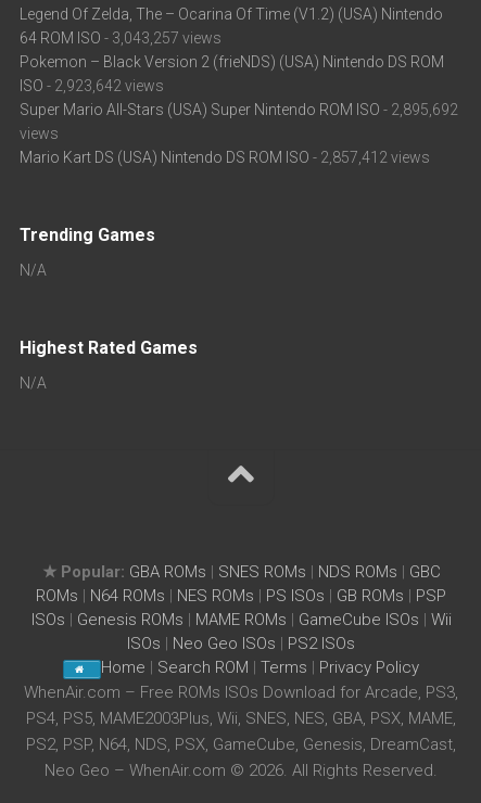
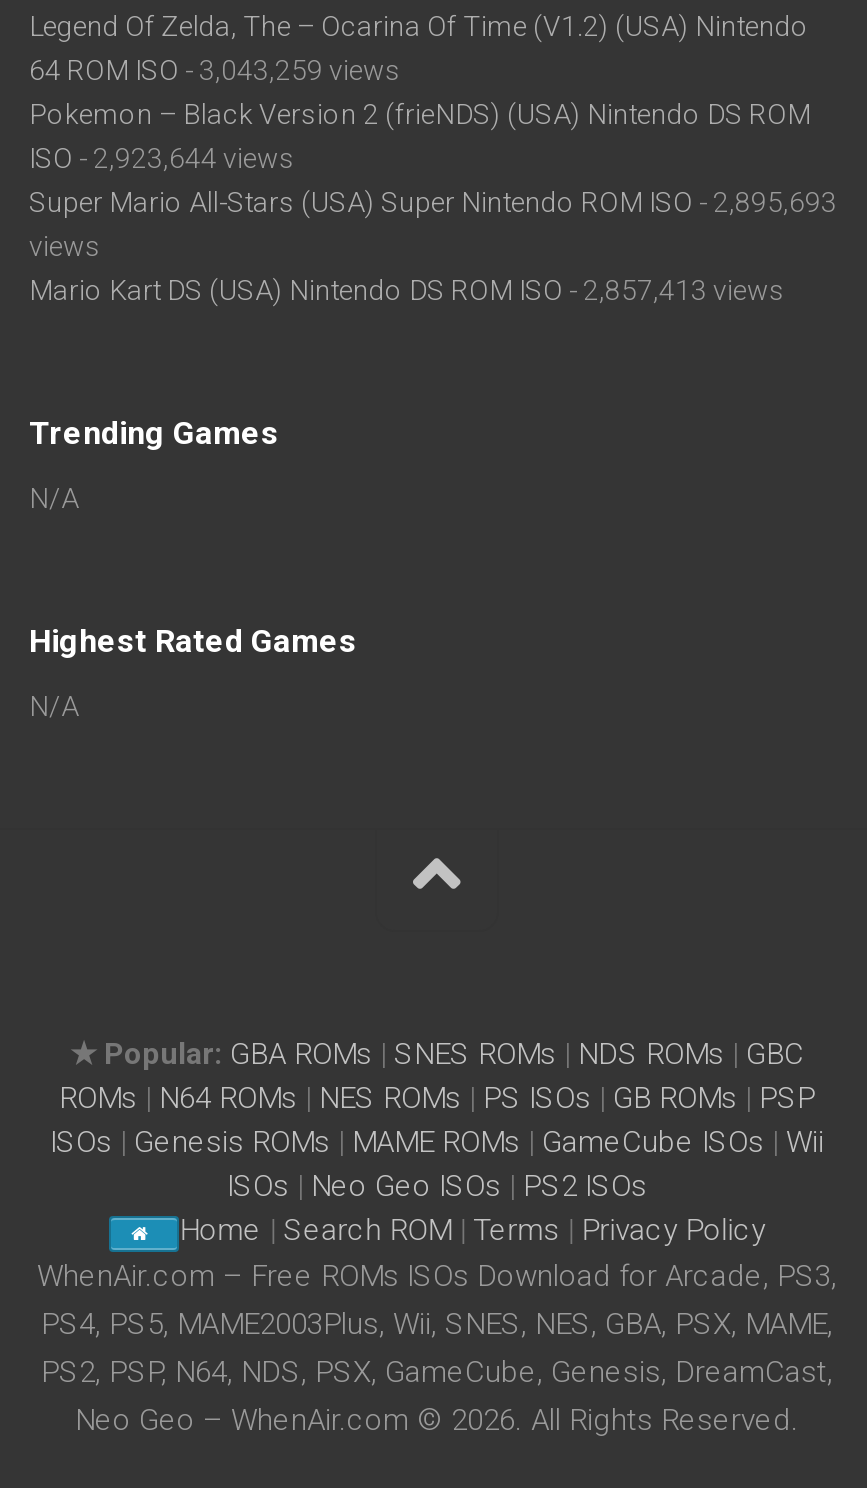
- 64 ROM ISO - 3,043,257 views
+ 64 ROM ISO - 3,043,259 views

- ISO - 2,923,642 views
+ ISO - 2,923,644 views

- Super Mario All-Stars (USA) Super Nintendo ROM ISO - 2,895,692
+ Super Mario All-Stars (USA) Super Nintendo ROM ISO - 2,895,693

- Mario Kart DS (USA) Nintendo DS ROM ISO - 2,857,412 views
+ Mario Kart DS (USA) Nintendo DS ROM ISO - 2,857,413 views
